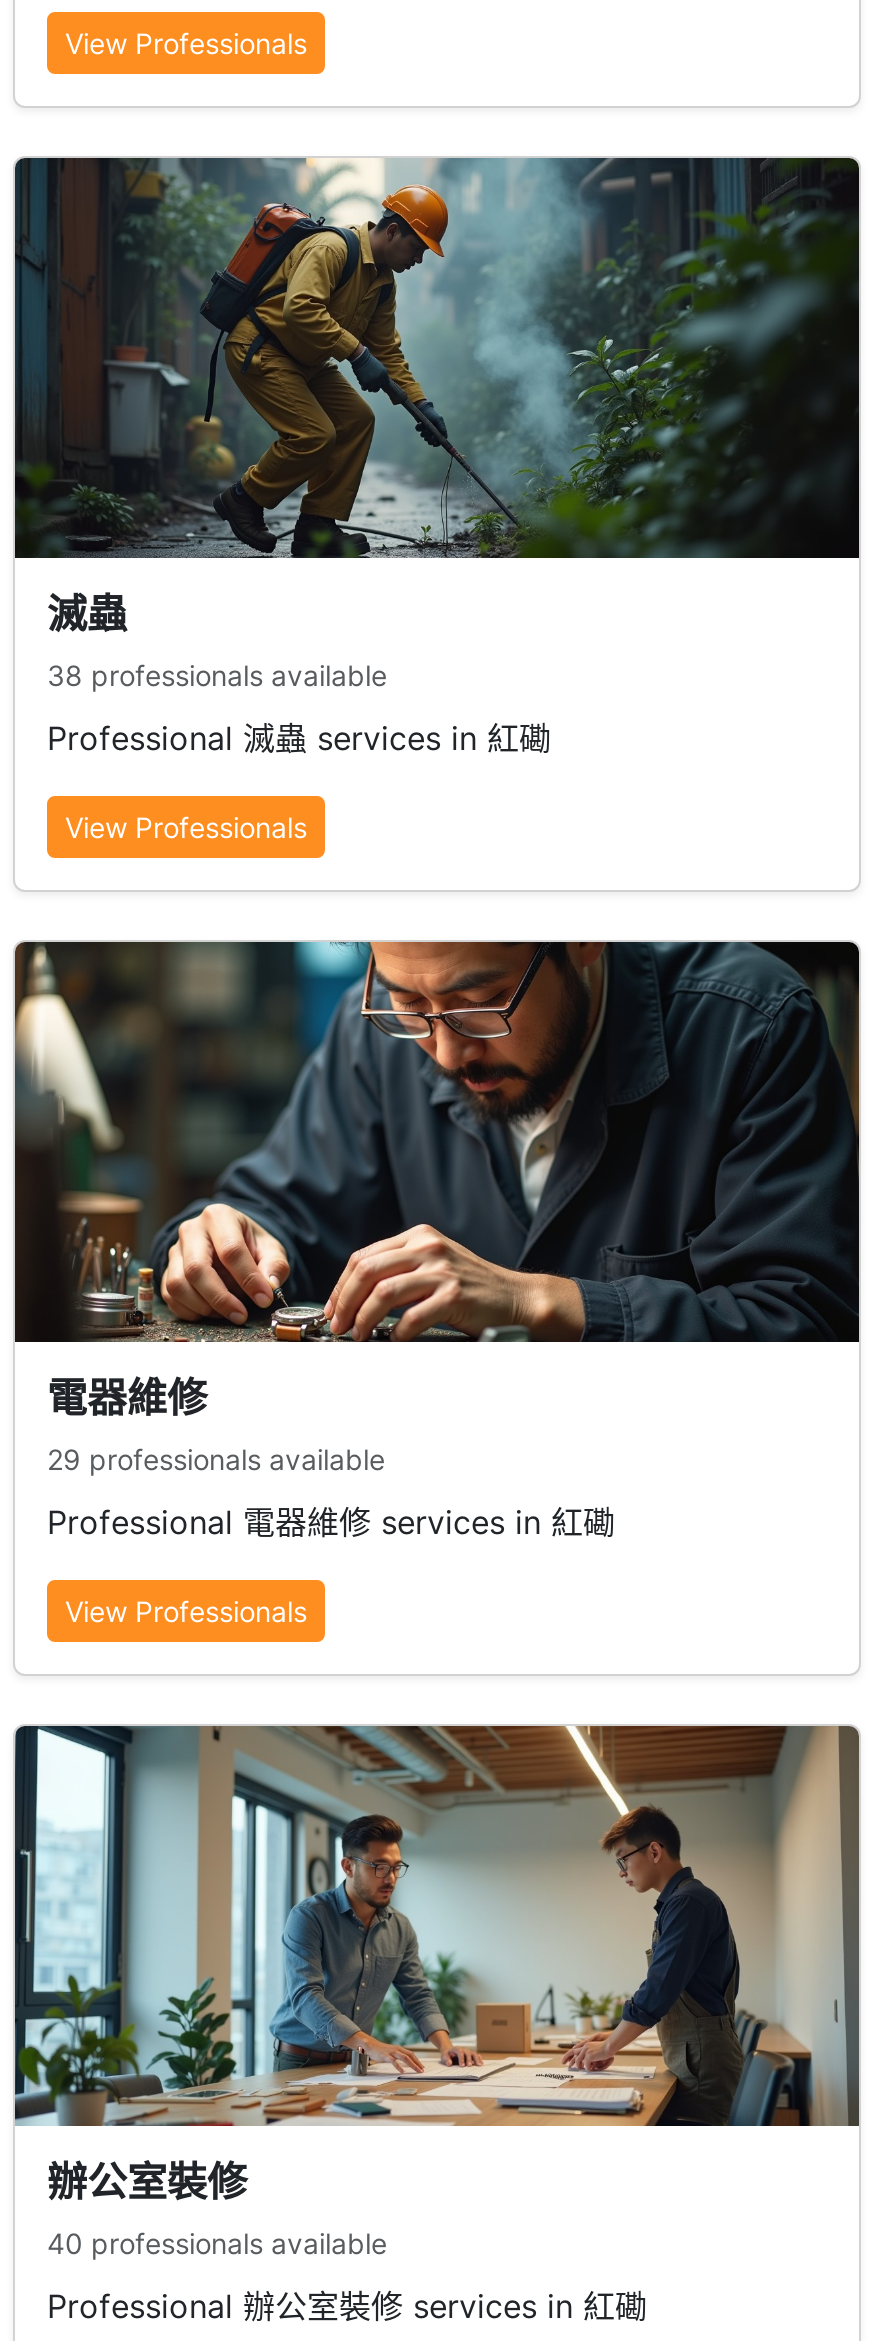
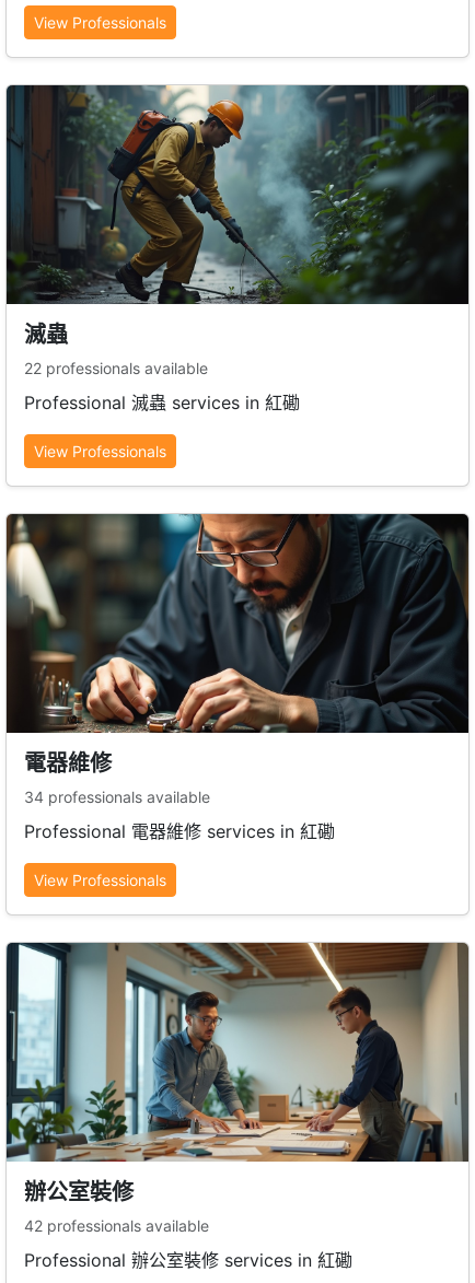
- 38 professionals available
+ 22 professionals available

- 29 professionals available
+ 34 professionals available

- 40 professionals available
+ 42 professionals available
